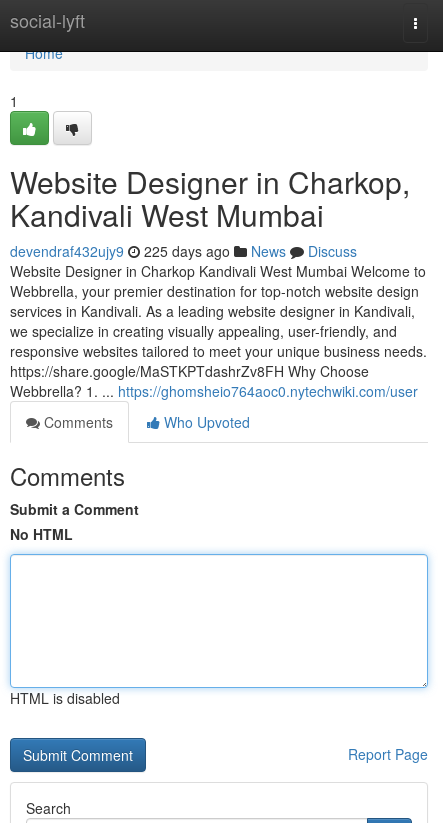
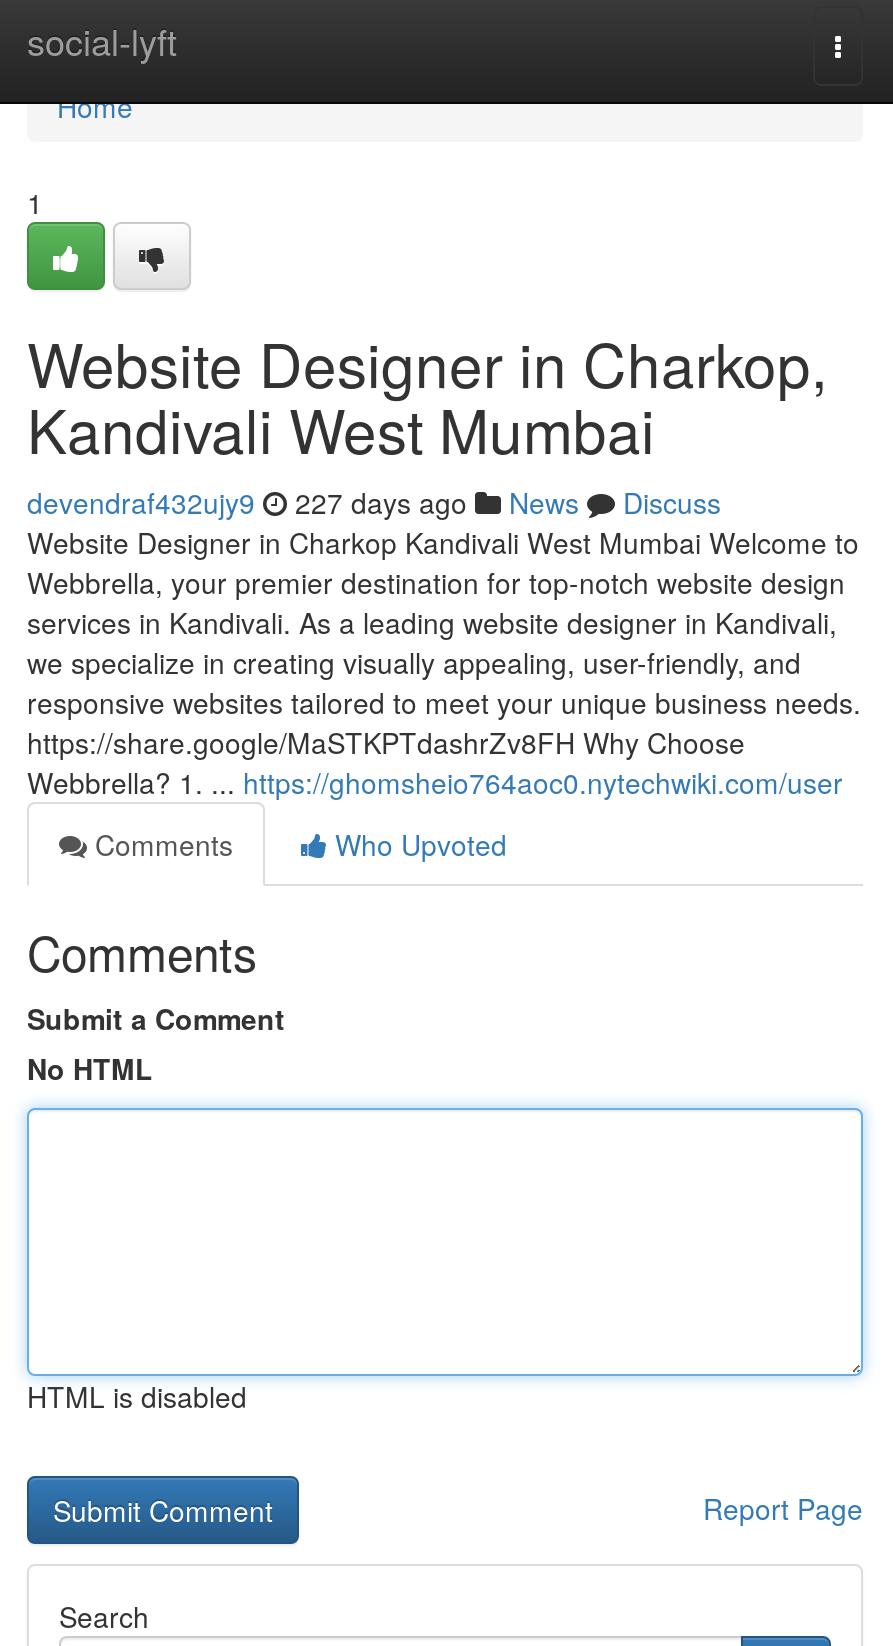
- devendraf432ujy9 225 days ago News Discuss
+ devendraf432ujy9 227 days ago News Discuss
